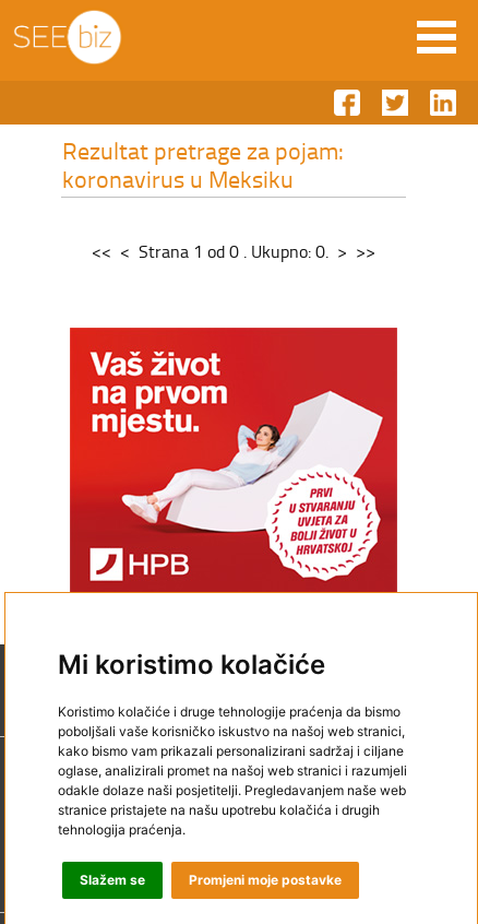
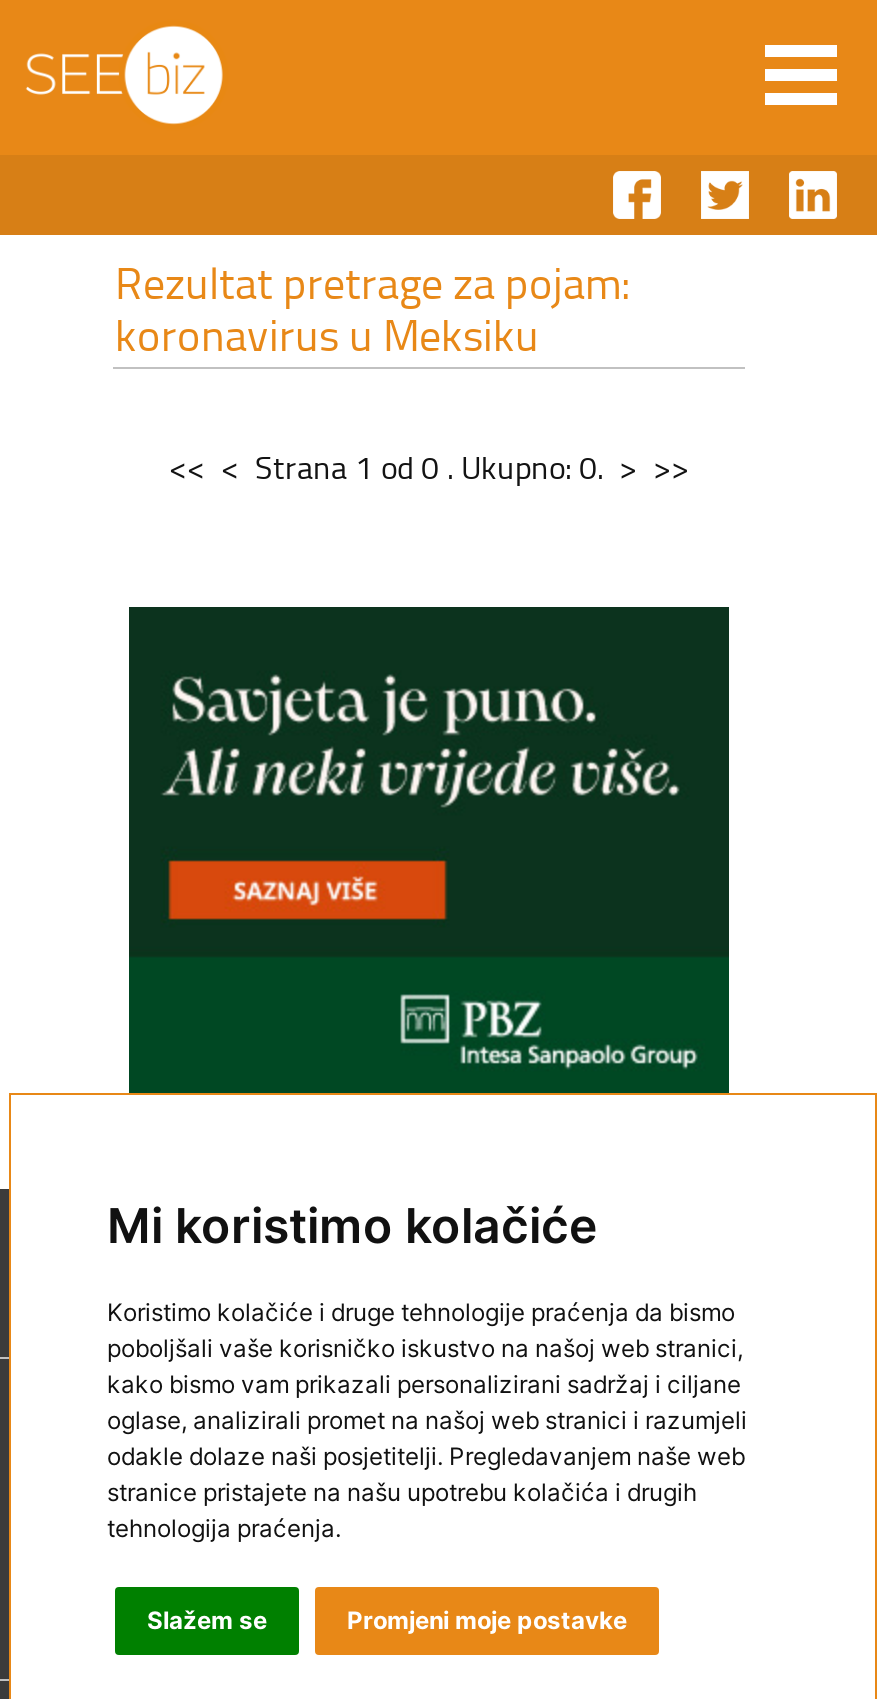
- [image]
+ [image]
